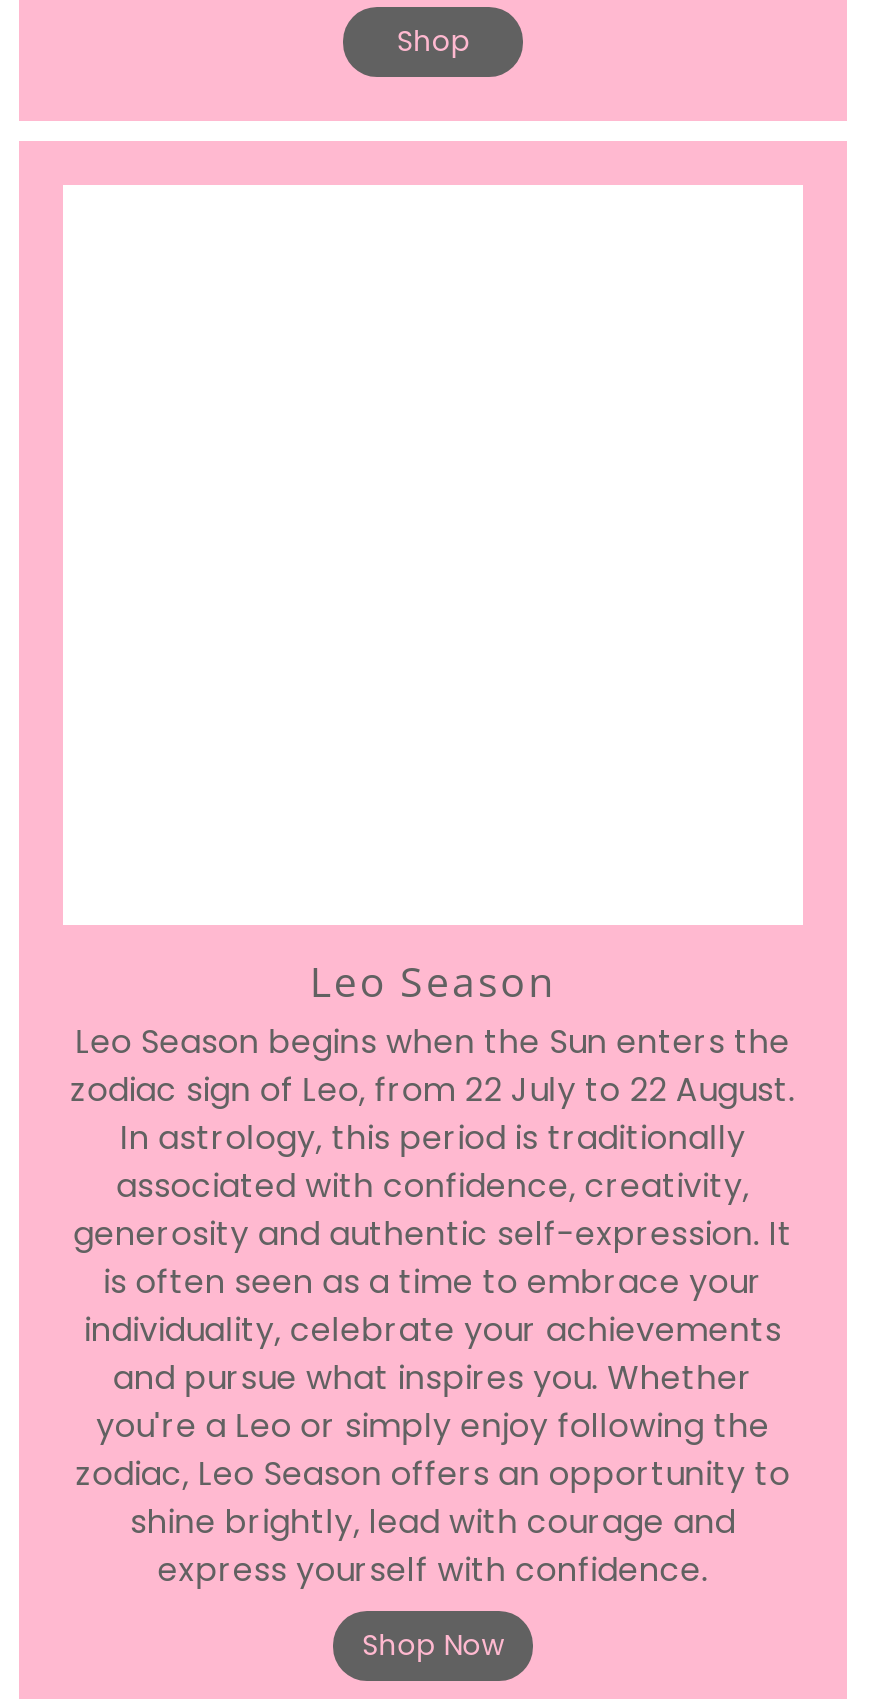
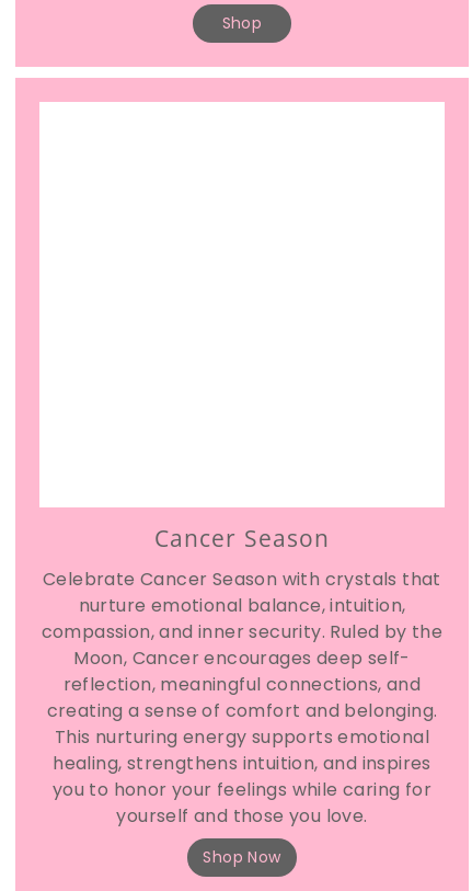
- Leo Season
- Leo Season begins when the Sun enters the
- zodiac sign of Leo, from 22 July to 22 August.
- In astrology, this period is traditionally
- associated with confidence, creativity,
- generosity and authentic self-expression. It
- is often seen as a time to embrace your
- individuality, celebrate your achievements
- and pursue what inspires you. Whether
- you're a Leo or simply enjoy following the
- zodiac, Leo Season offers an opportunity to
- shine brightly, lead with courage and
- express yourself with confidence.
+ Cancer Season
+ Celebrate Cancer Season with crystals that
+ nurture emotional balance, intuition,
+ compassion, and inner security. Ruled by the
+ Moon, Cancer encourages deep self-
+ reflection, meaningful connections, and
+ creating a sense of comfort and belonging.
+ This nurturing energy supports emotional
+ healing, strengthens intuition, and inspires
+ you to honor your feelings while caring for
+ yourself and those you love.
